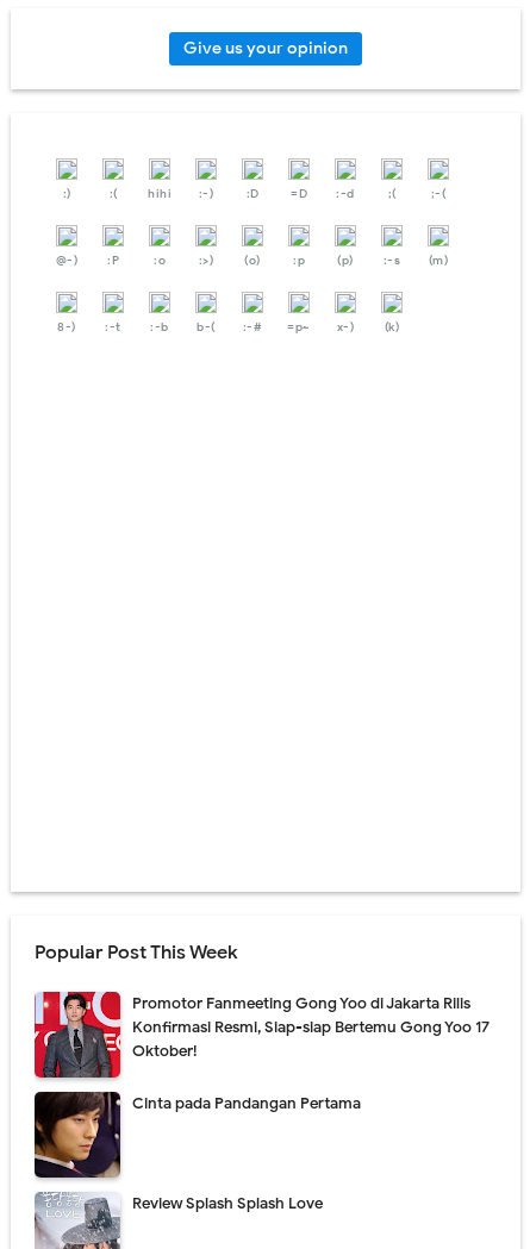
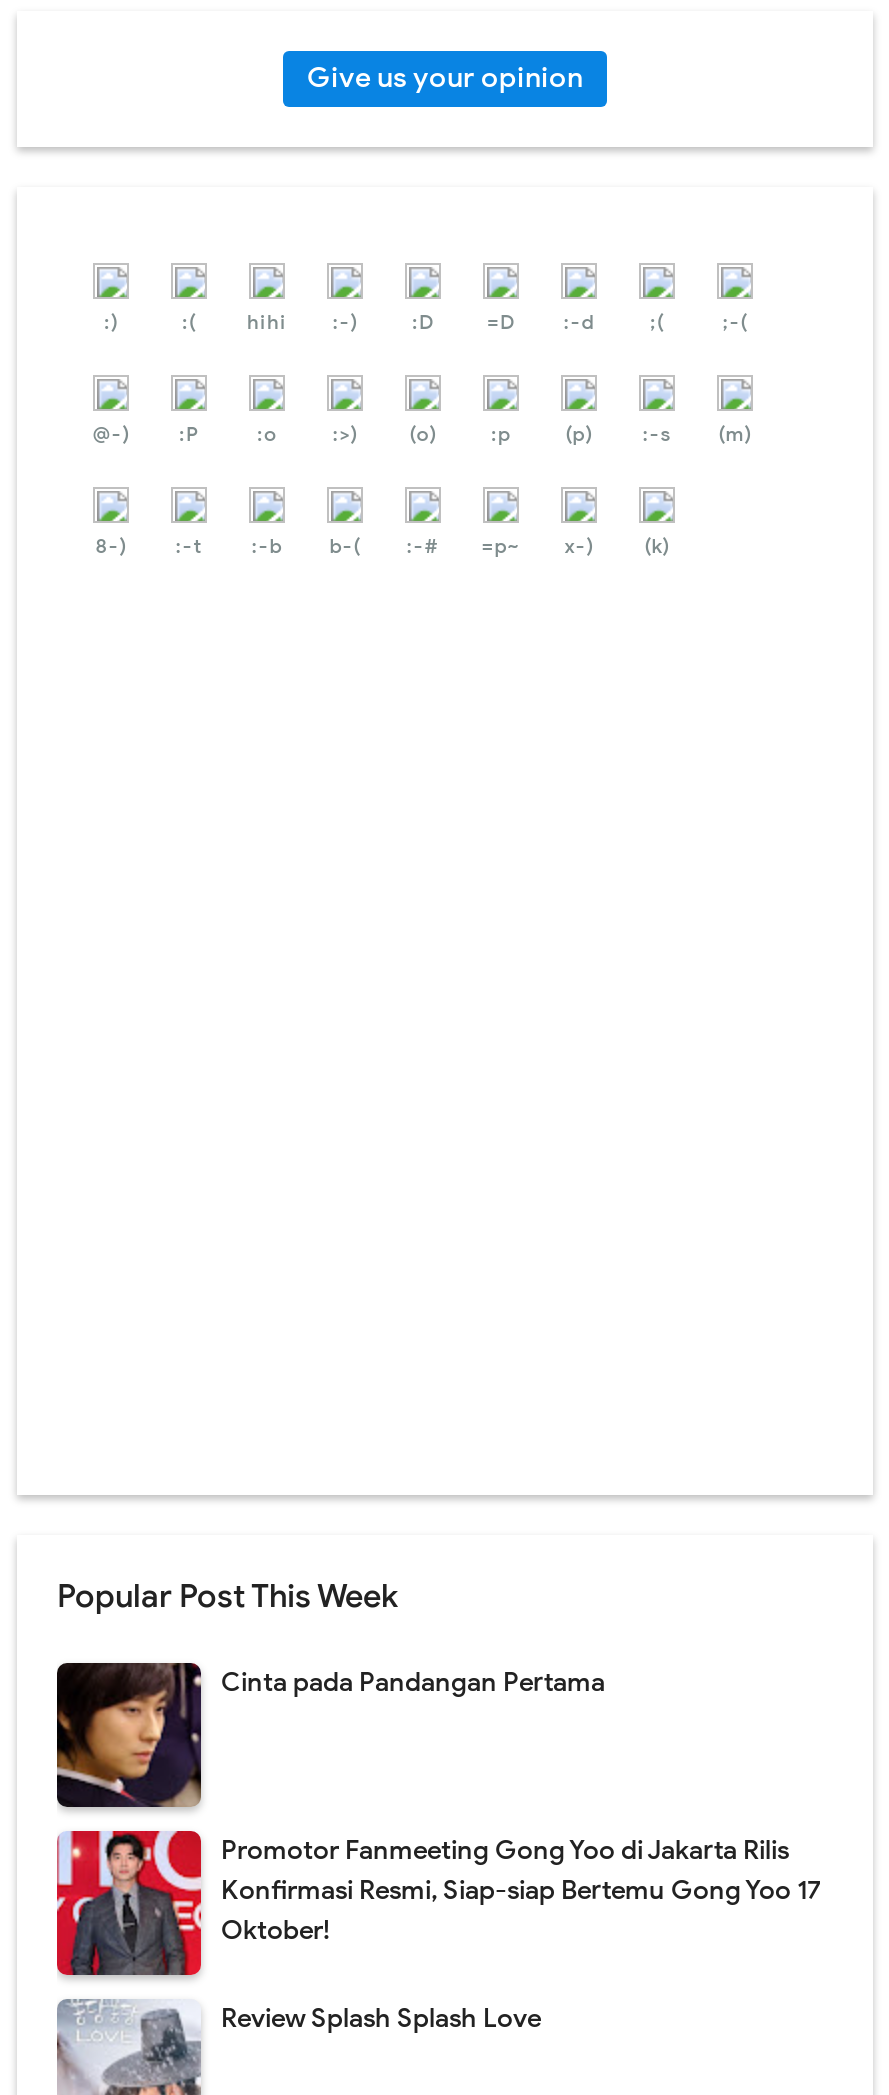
moved down: [image] | Promotor Fanmeeting Gong Yoo di Jakarta Rilis | Konfirmasi Resmi, Siap-siap Bertemu Gong Yoo 17 | Oktober!

moved up: [image] | Cinta pada Pandangan Pertama
